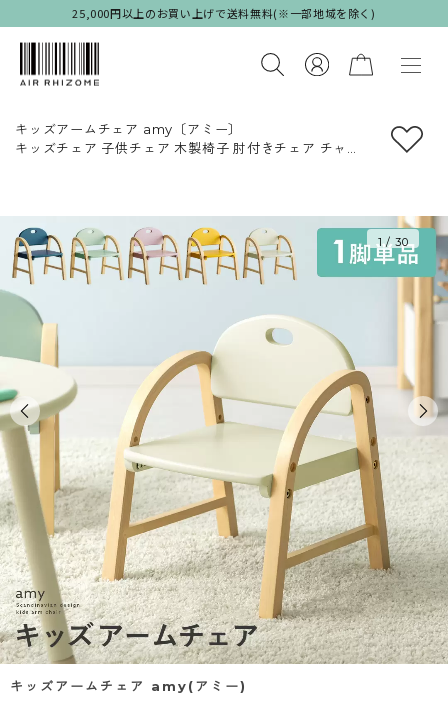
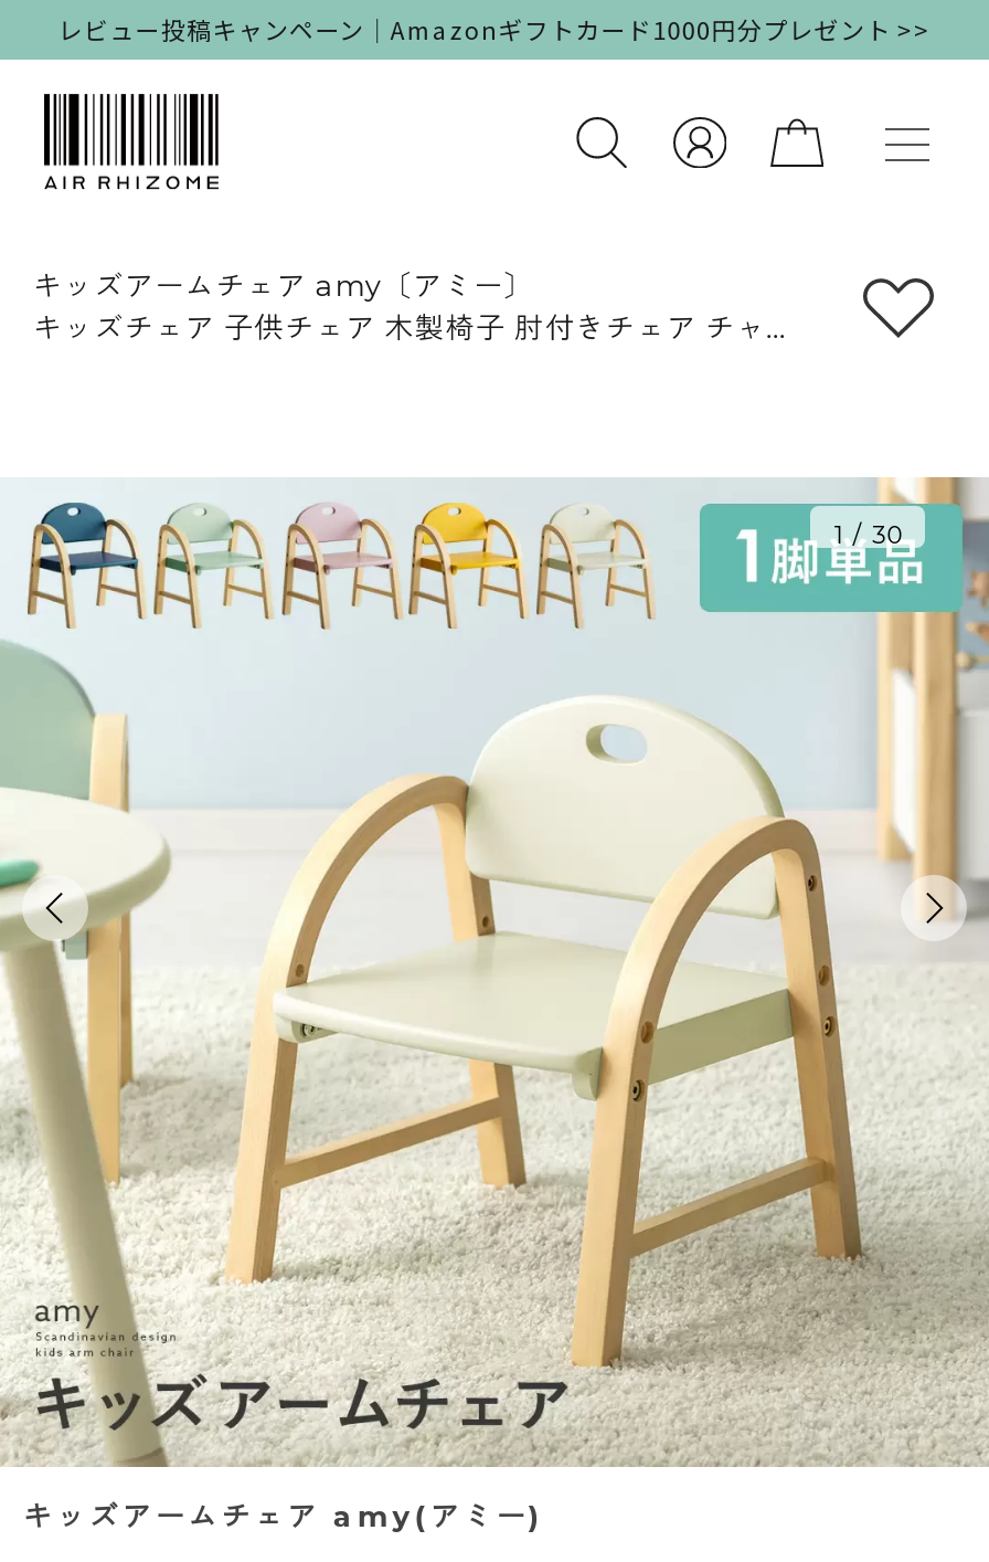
- 25,000円以上のお買い上げで送料無料(※一部地域を除く)
+ レビュー投稿キャンペーン｜Amazonギフトカード1000円分プレゼント >>
